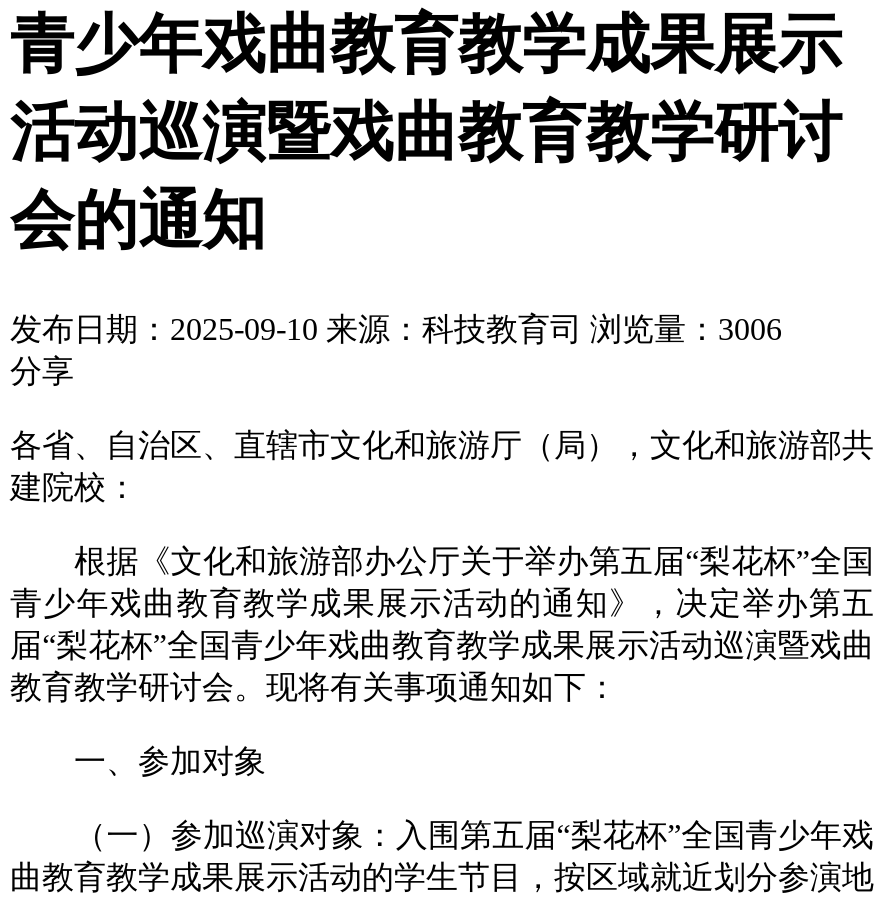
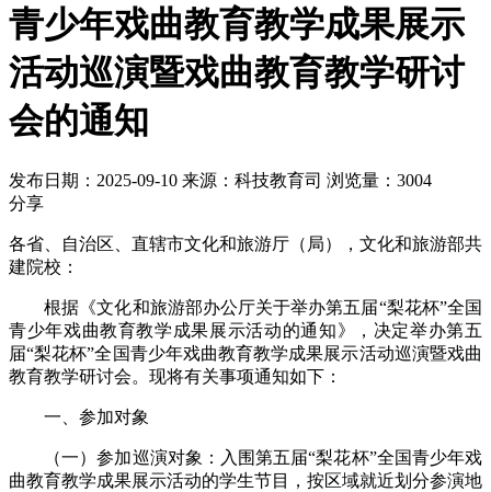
- 发布日期：2025-09-10 来源：科技教育司 浏览量：3006
+ 发布日期：2025-09-10 来源：科技教育司 浏览量：3004
